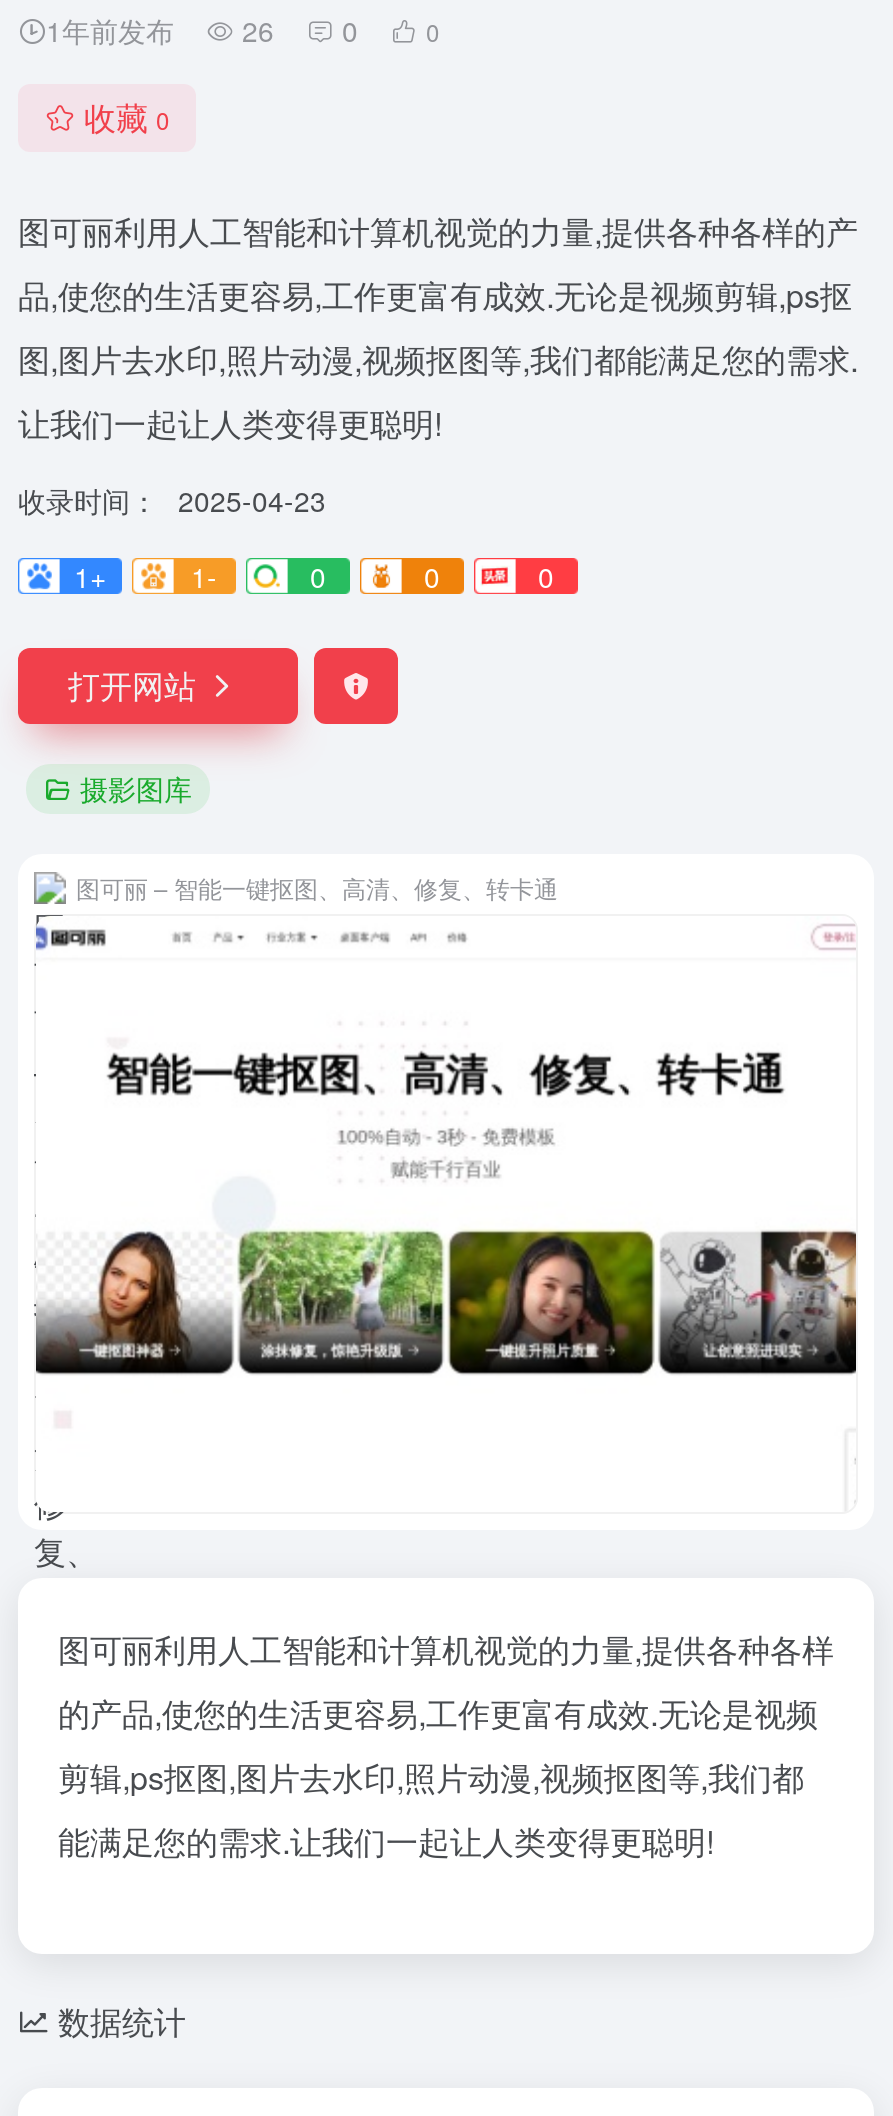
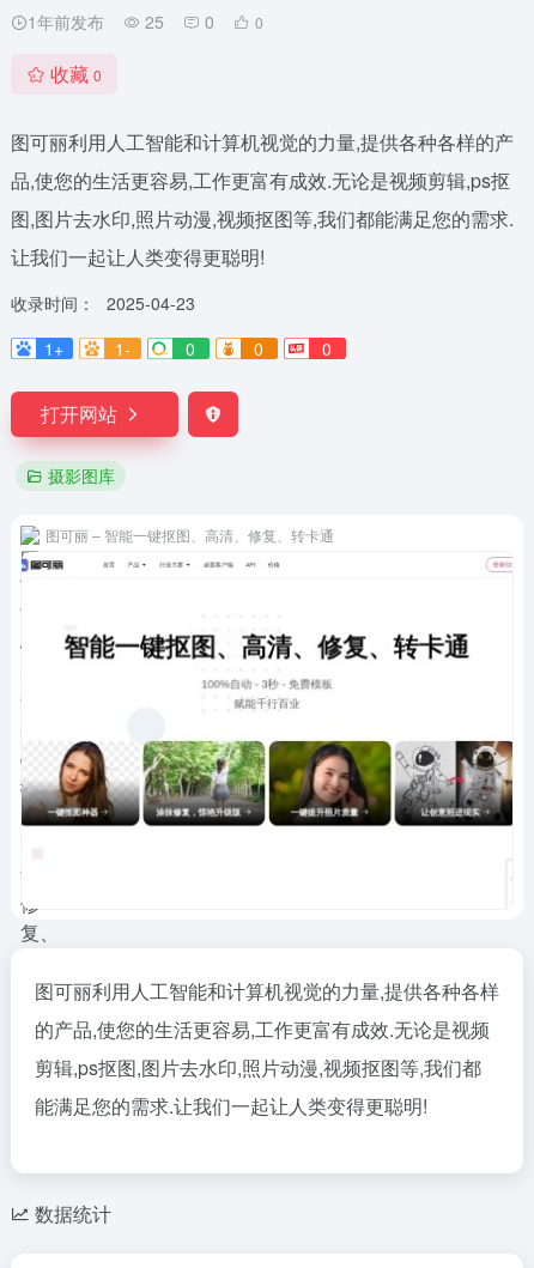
- 1年前发布 26 0 0
+ 1年前发布 25 0 0
